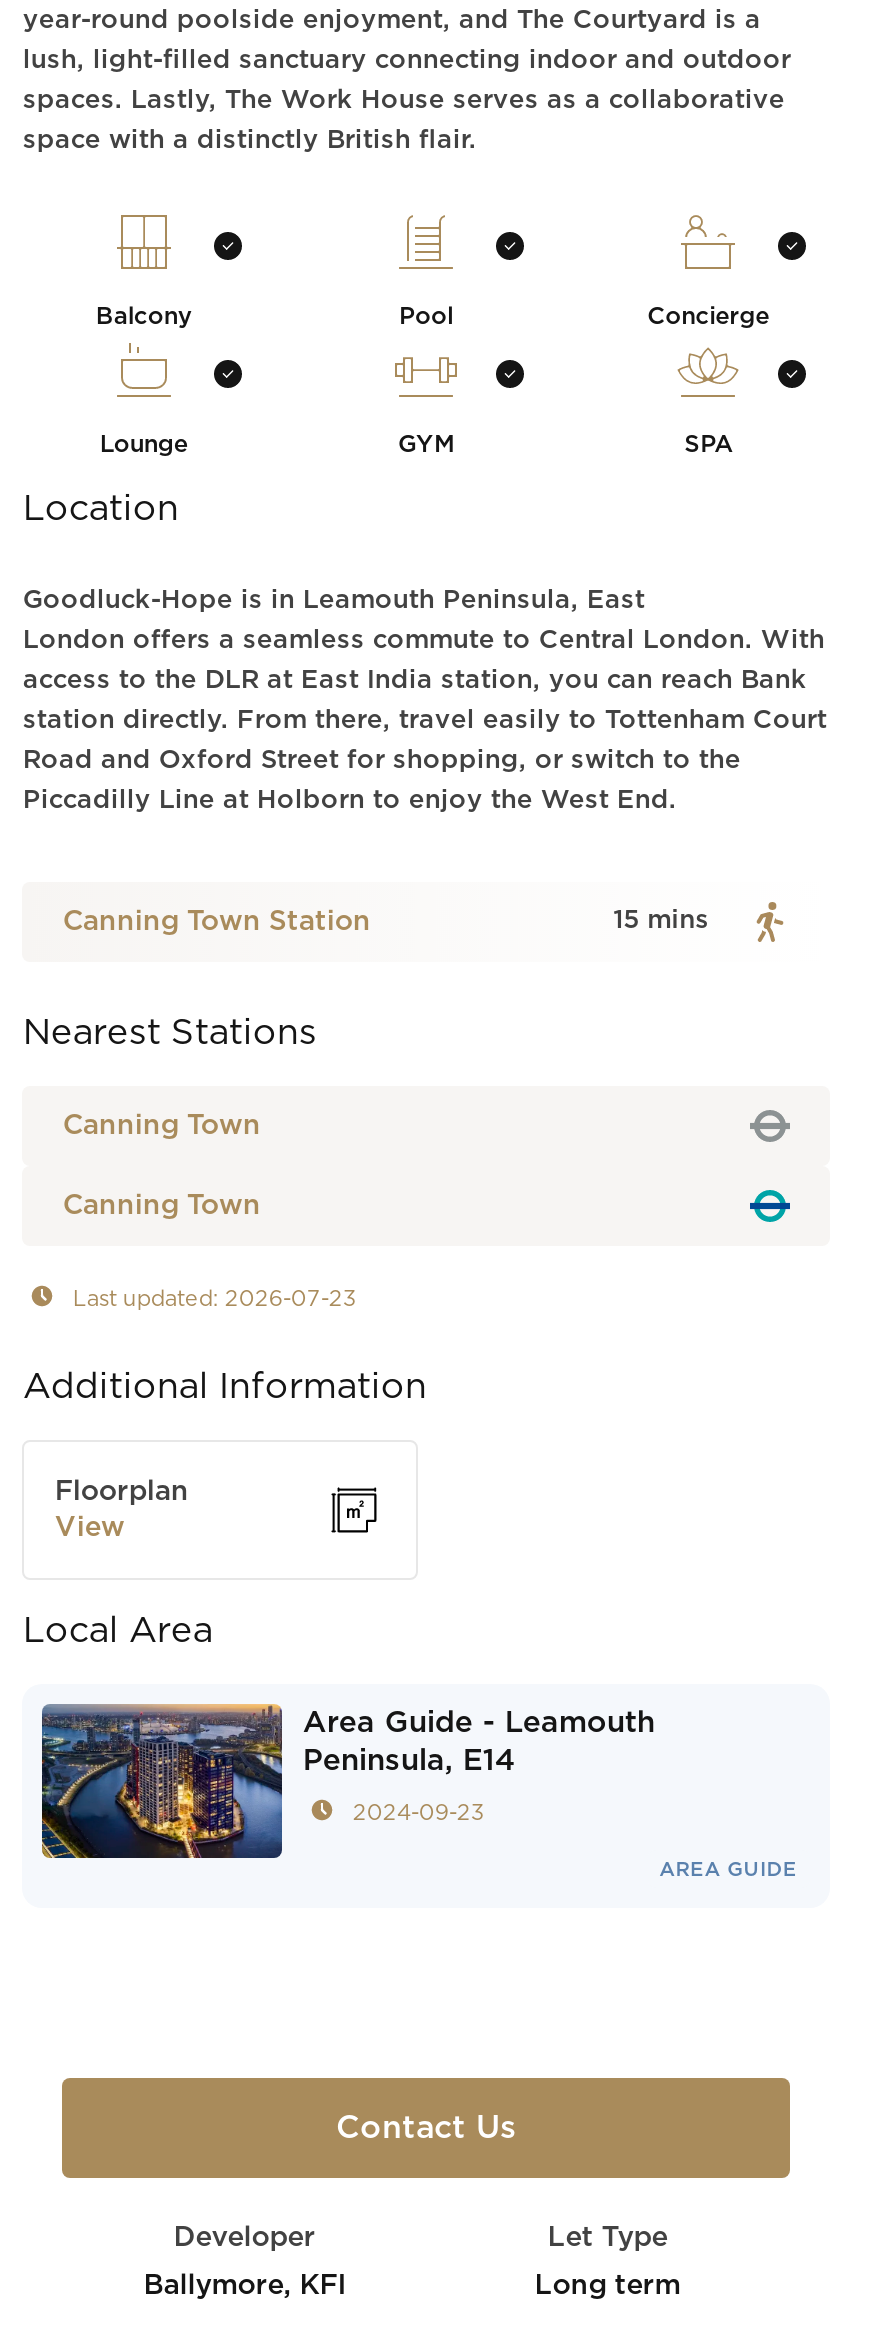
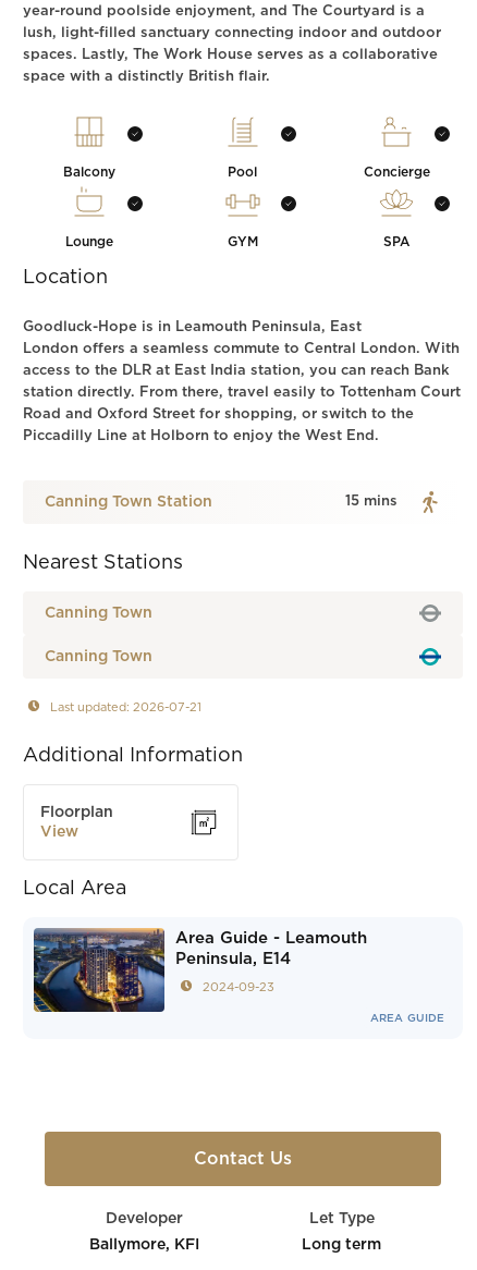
- Last updated: 2026-07-23
+ Last updated: 2026-07-21
